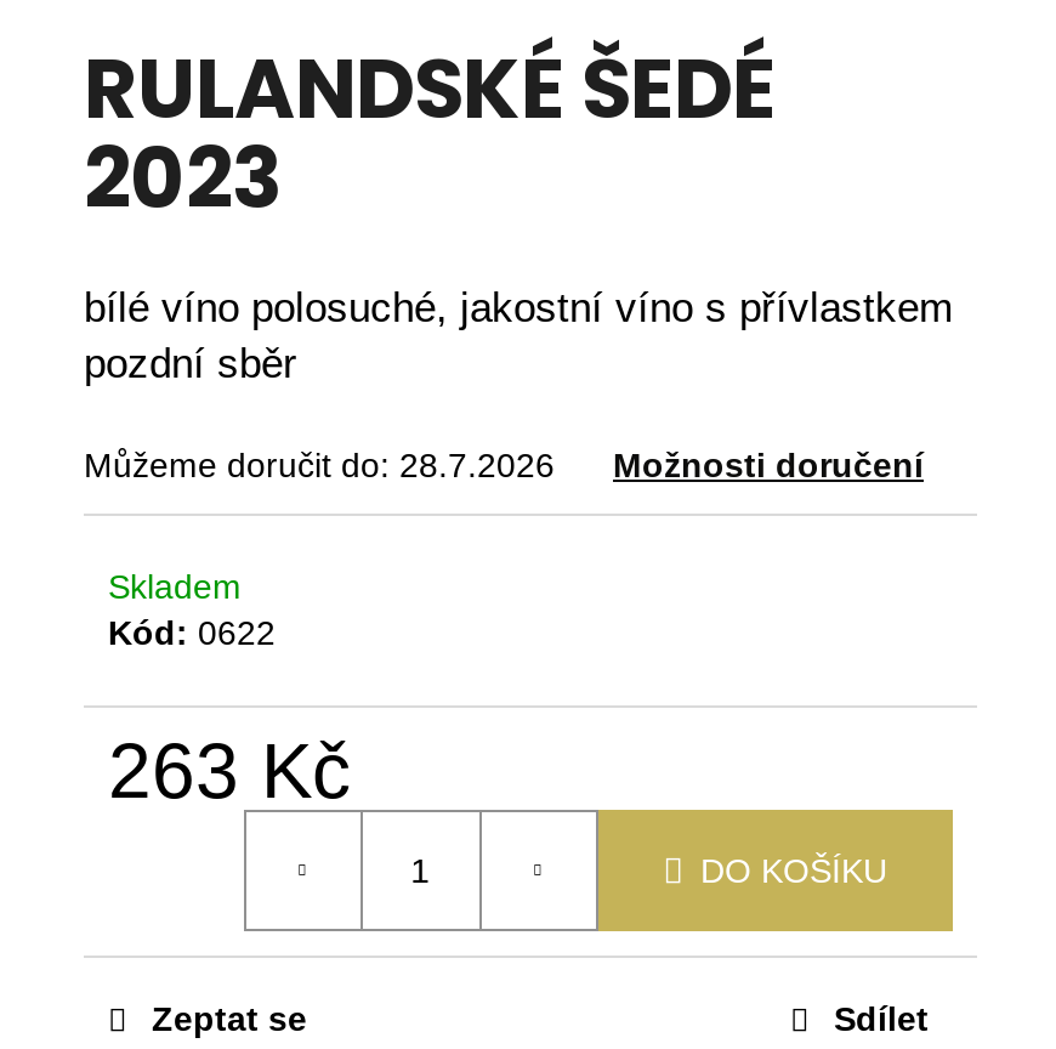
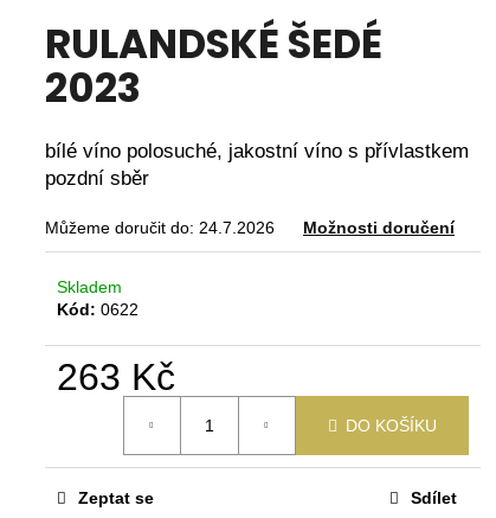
- Můžeme doručit do: 28.7.2026
+ Můžeme doručit do: 24.7.2026
